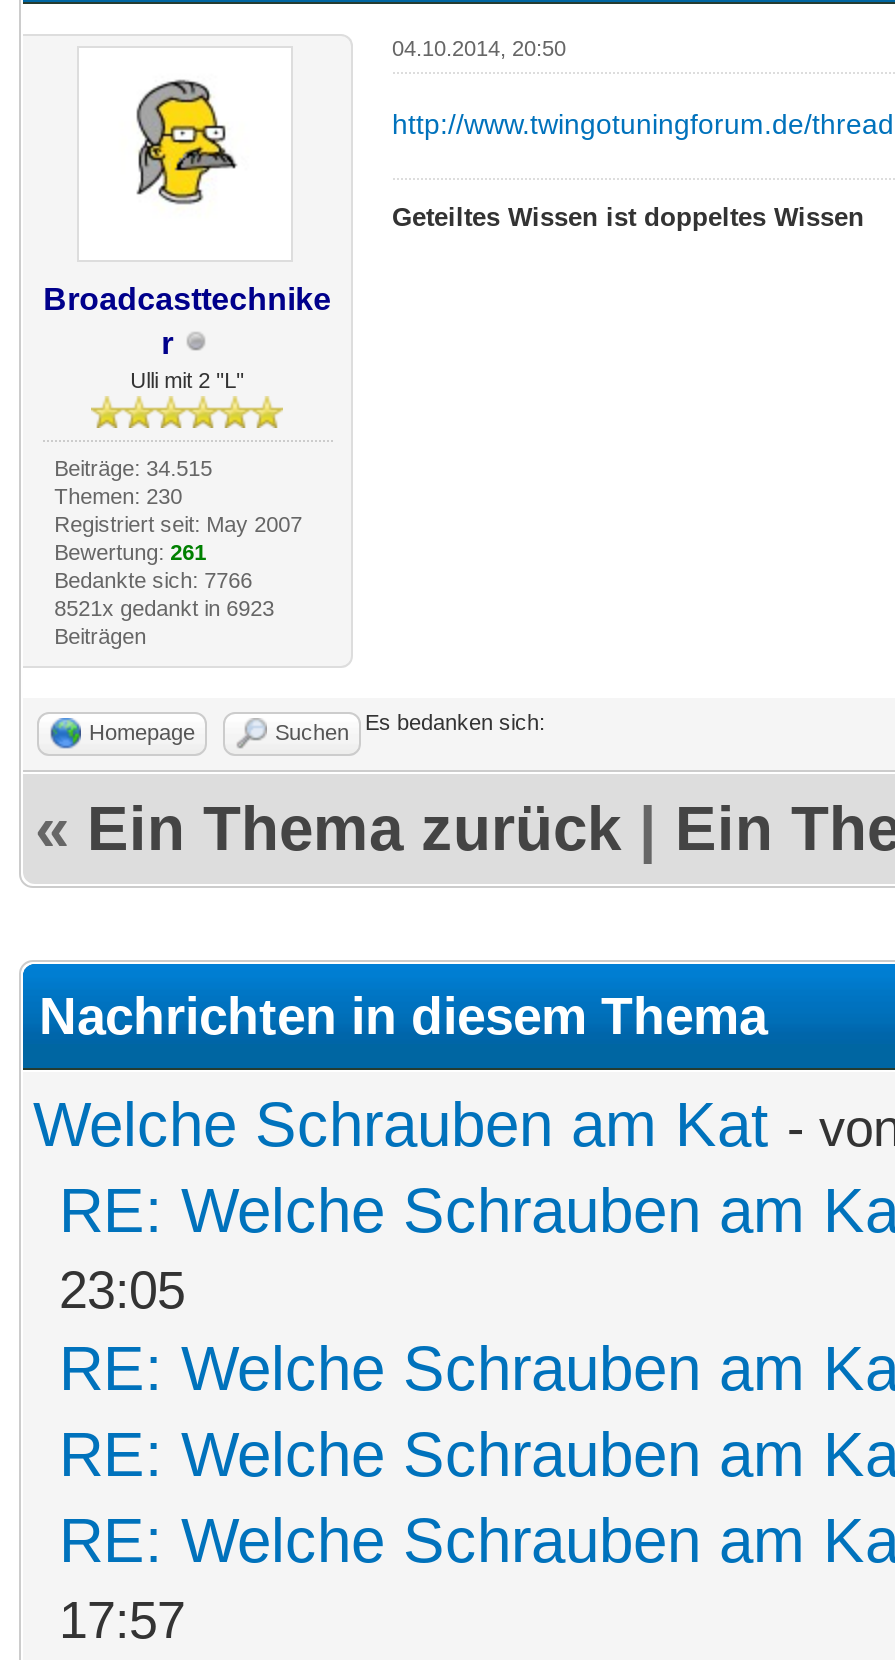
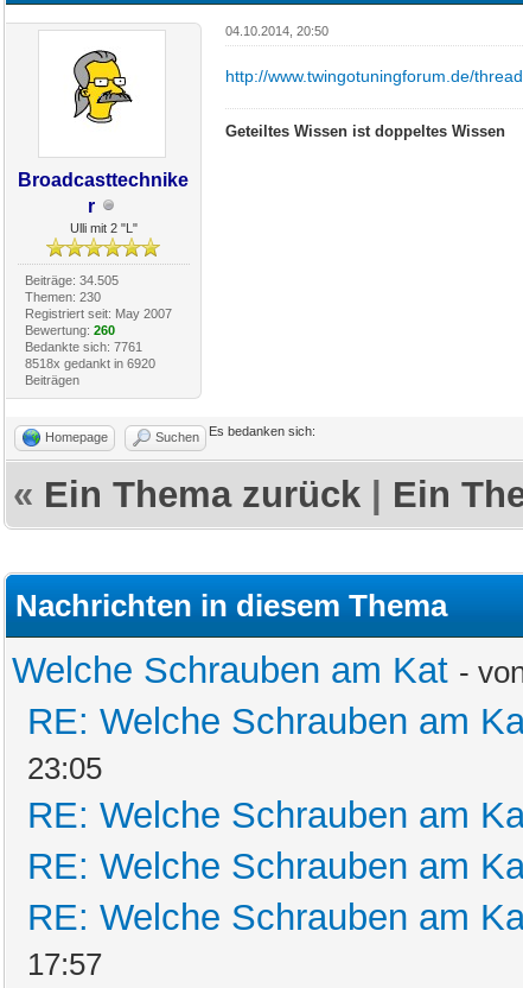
- Beiträge: 34.515
+ Beiträge: 34.505

- Bewertung: 261
+ Bewertung: 260

- Bedankte sich: 7766
+ Bedankte sich: 7761

- 8521x gedankt in 6923
+ 8518x gedankt in 6920
